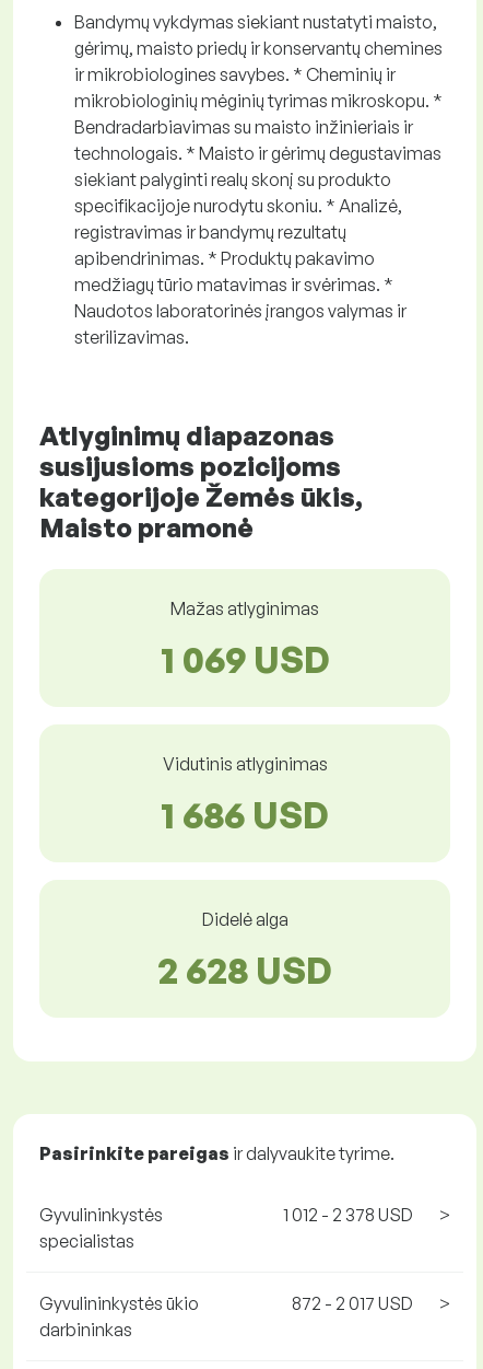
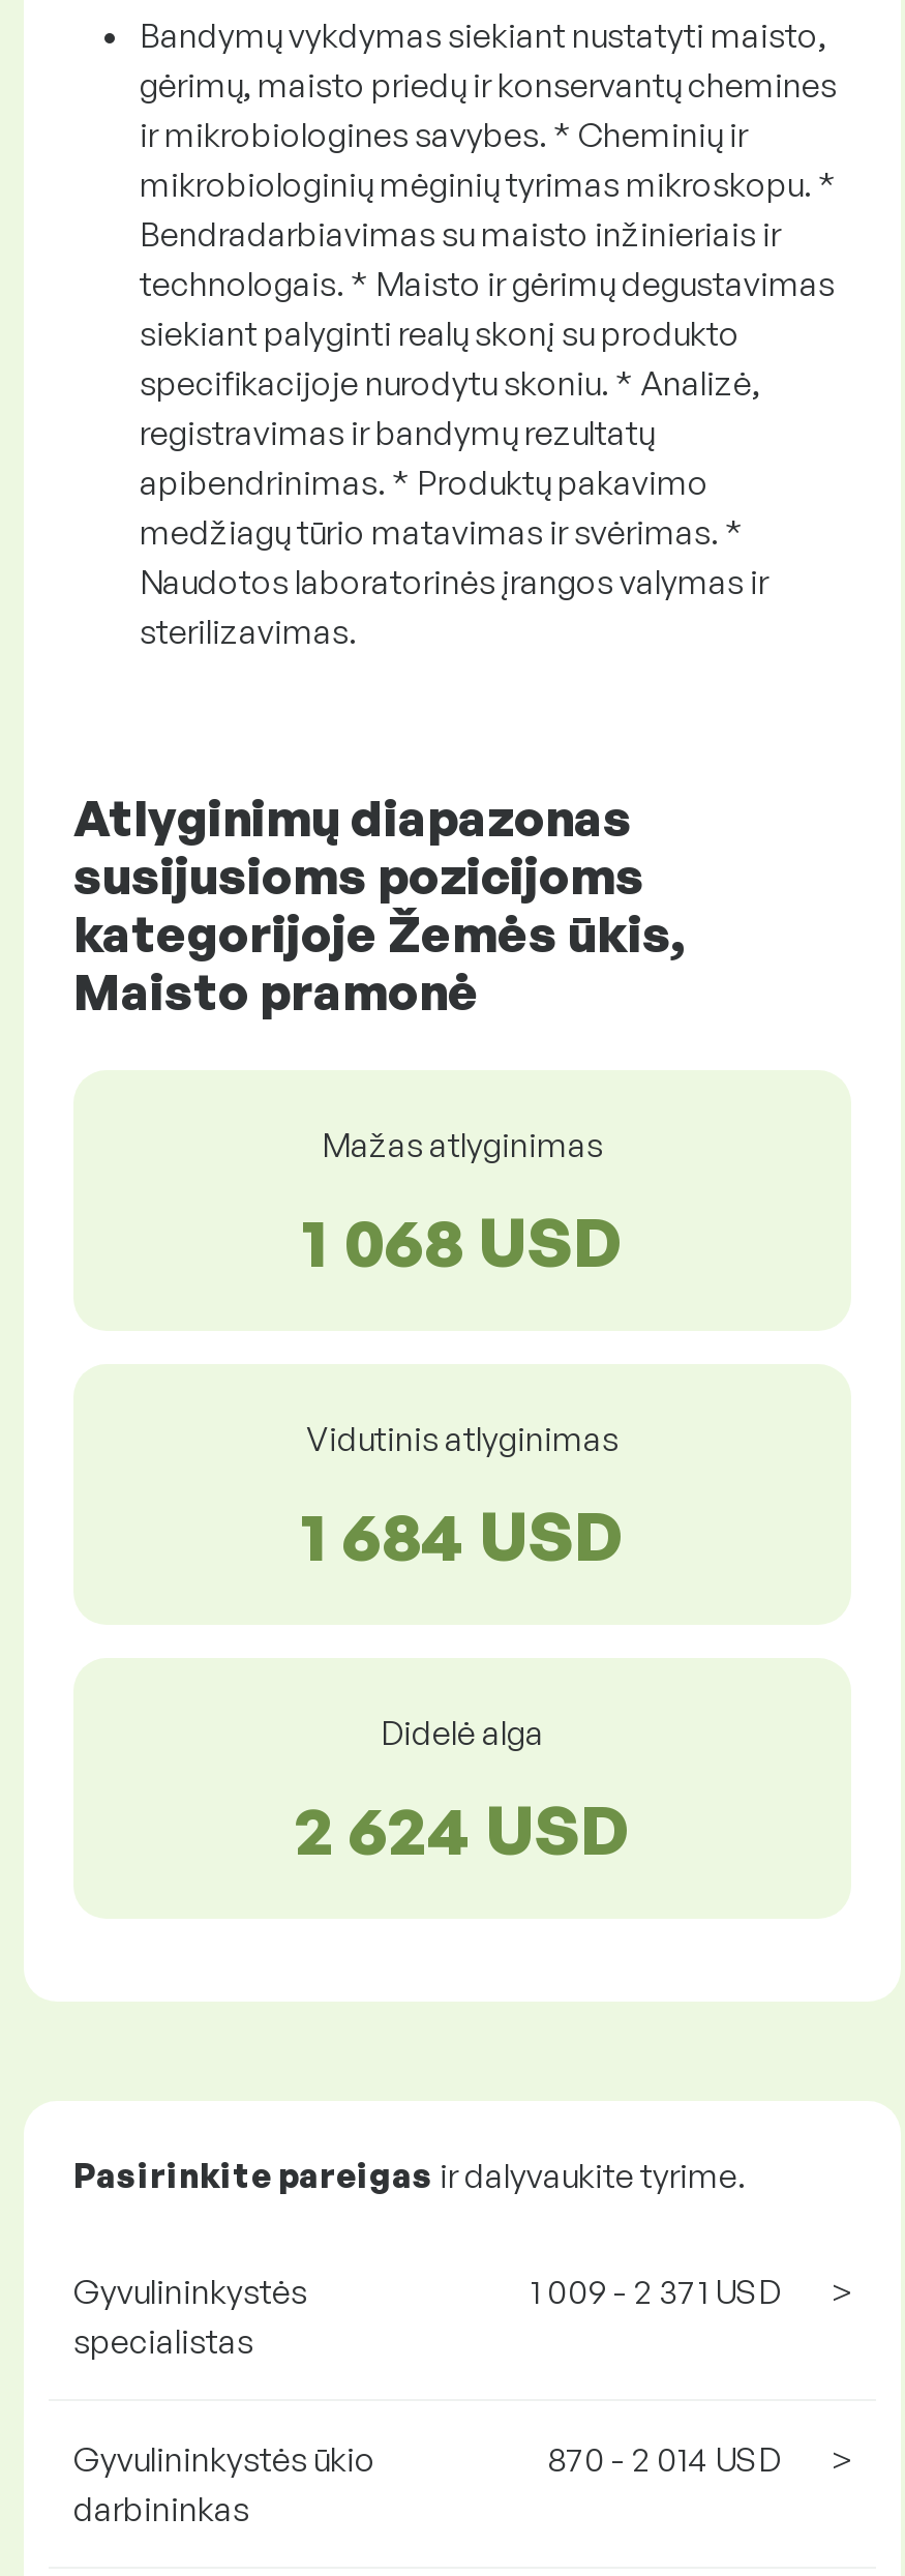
- 1 069 USD
+ 1 068 USD

- 1 686 USD
+ 1 684 USD

- 2 628 USD
+ 2 624 USD

- 1 012 - 2 378 USD
+ 1 009 - 2 371 USD

- 872 - 2 017 USD
+ 870 - 2 014 USD
